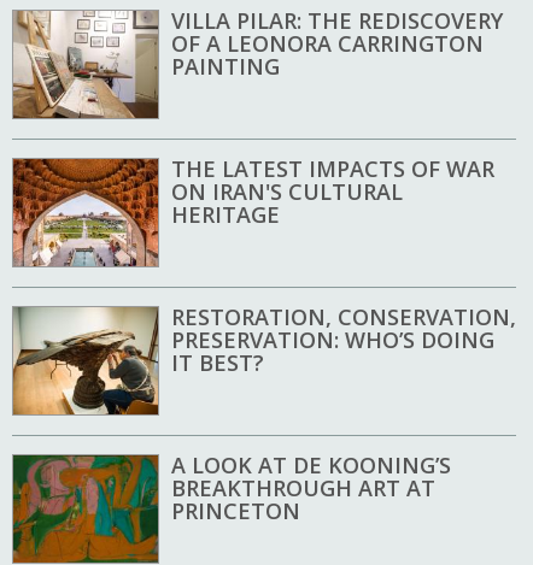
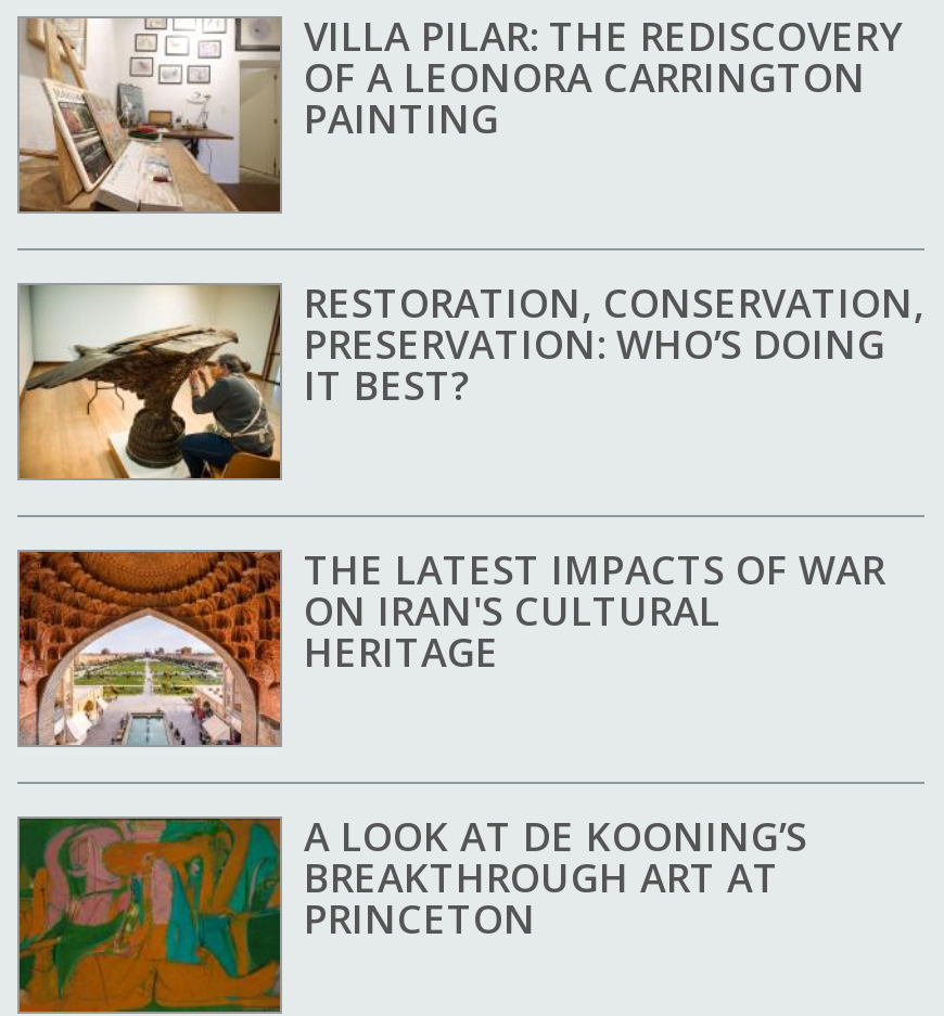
moved down: [image] | THE LATEST IMPACTS OF WAR | ON IRAN'S CULTURAL | HERITAGE

moved up: [image] | RESTORATION, CONSERVATION, | PRESERVATION: WHO’S DOING | IT BEST?
